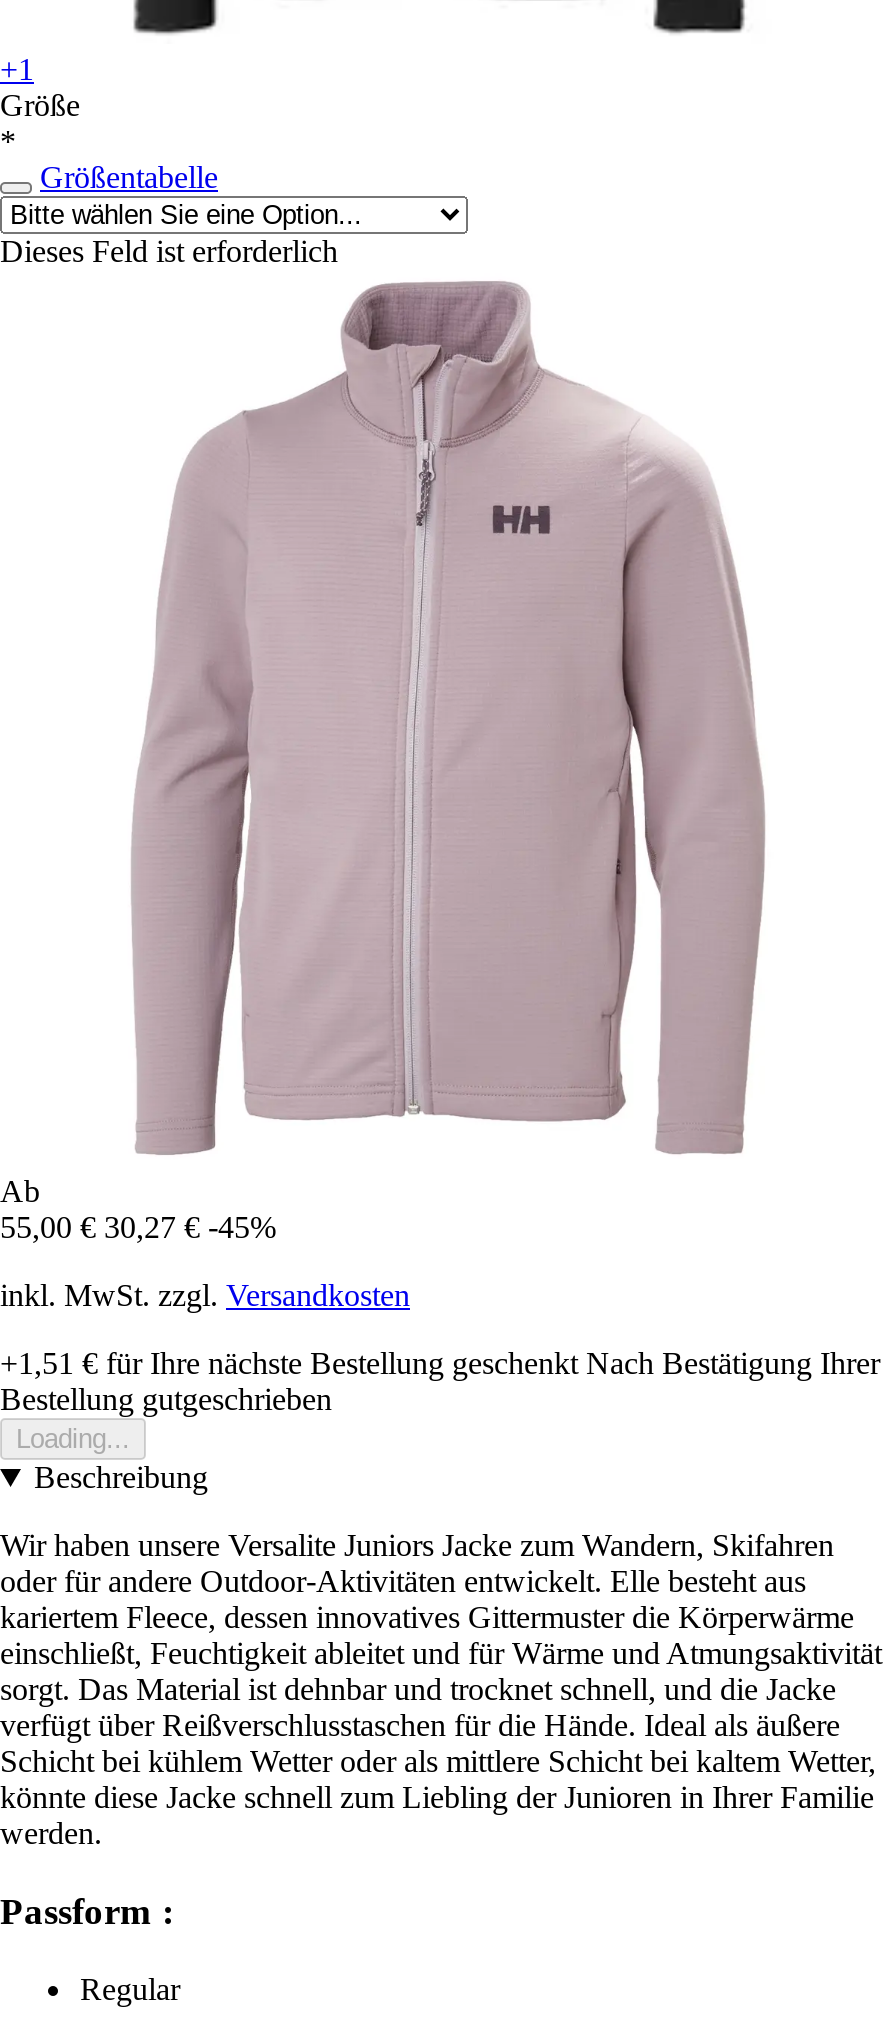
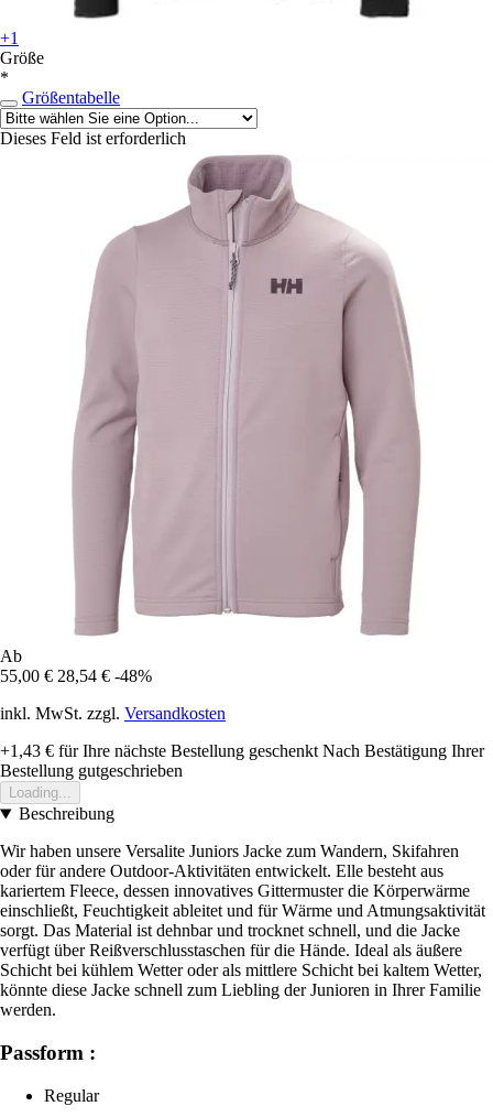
- 55,00 € 30,27 € -45%
+ 55,00 € 28,54 € -48%

- +1,51 €für Ihre nächste Bestellung geschenkt Nach Bestätigung Ihrer
+ +1,43 €für Ihre nächste Bestellung geschenkt Nach Bestätigung Ihrer
